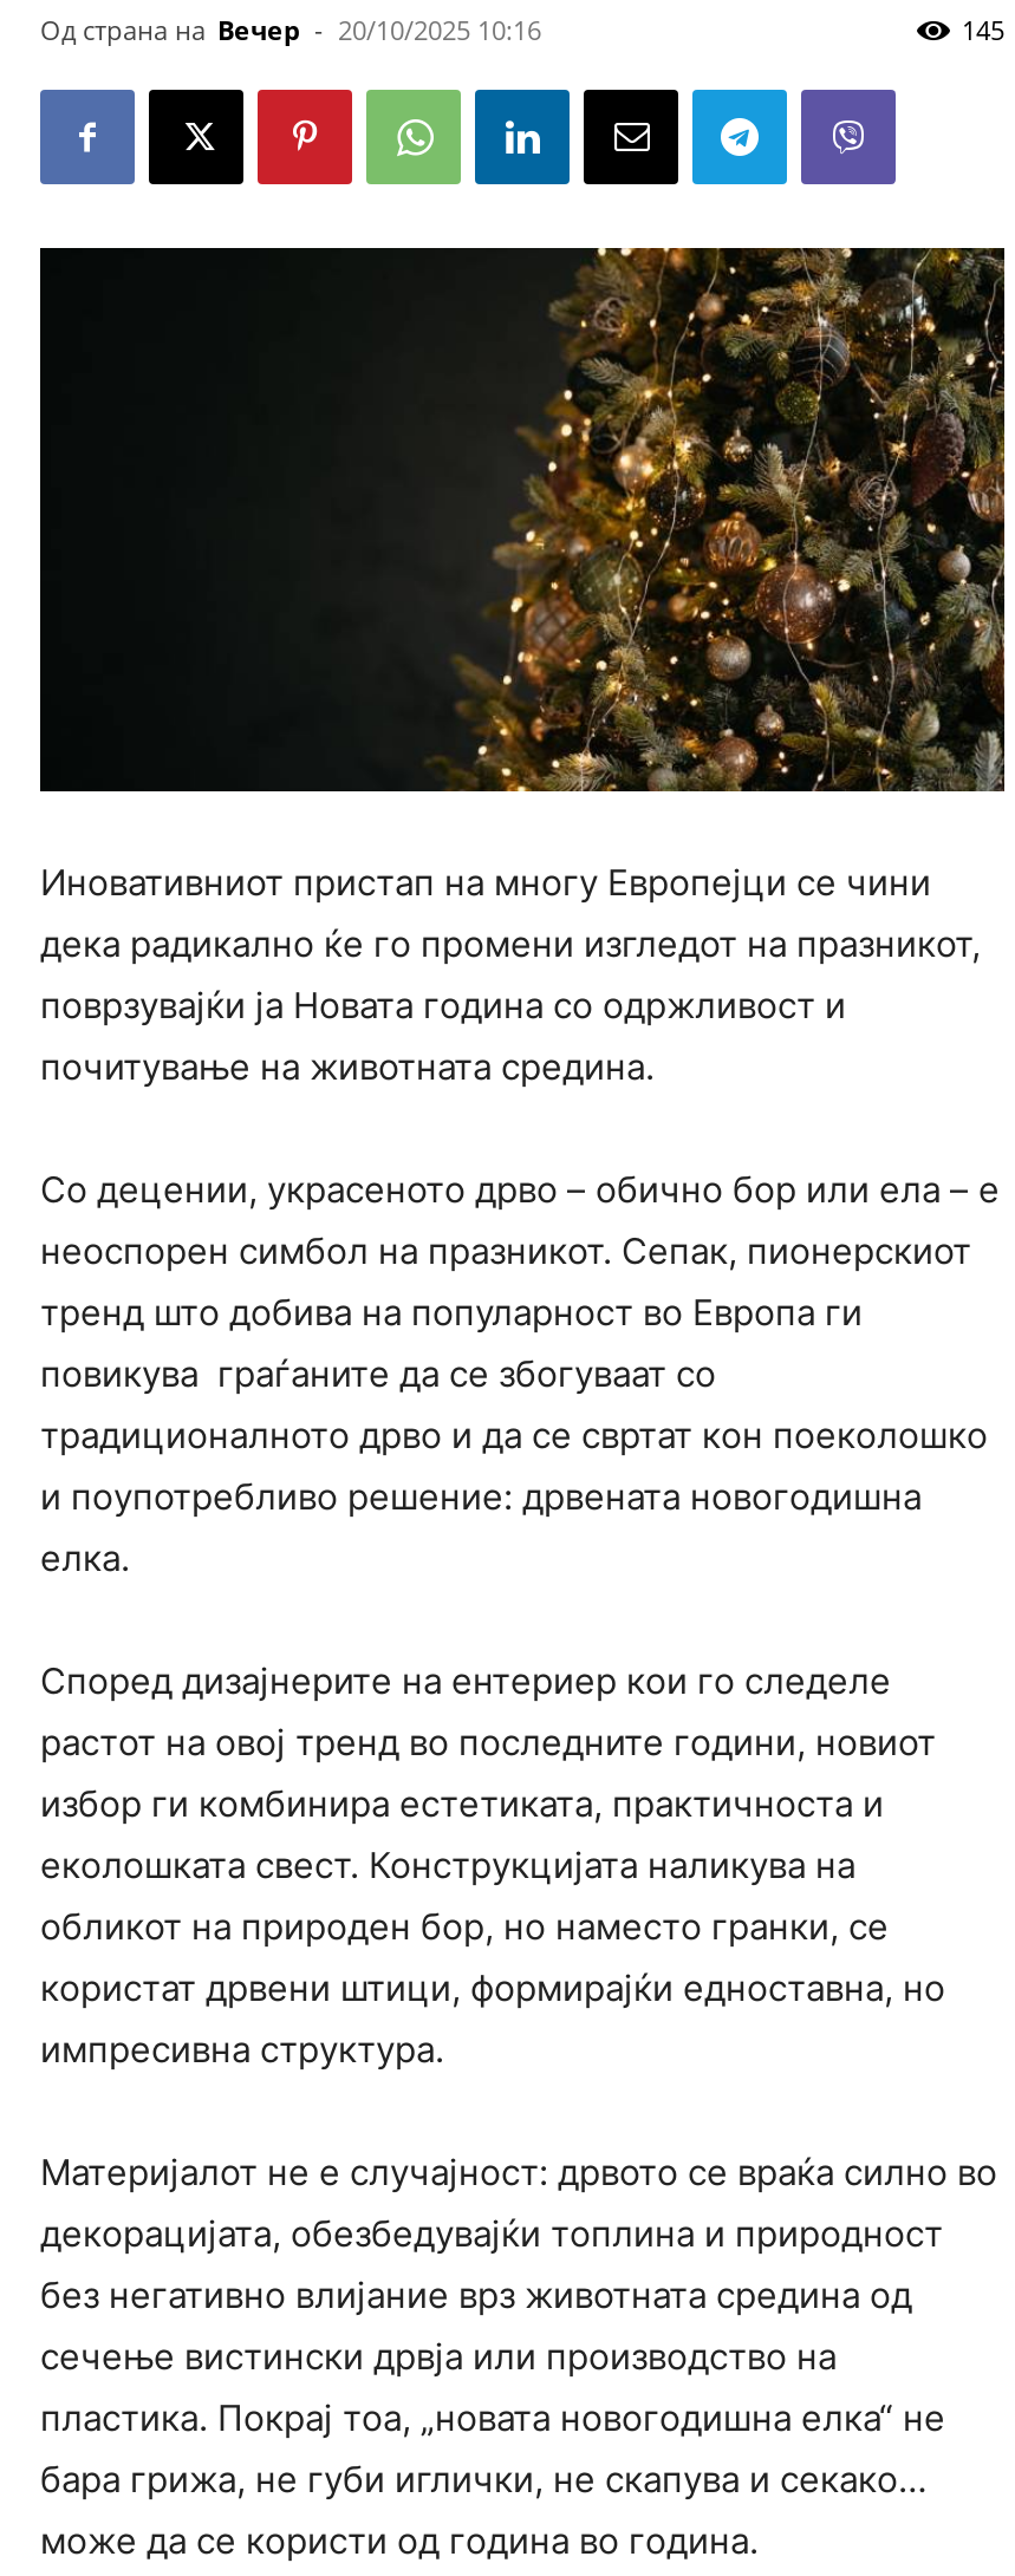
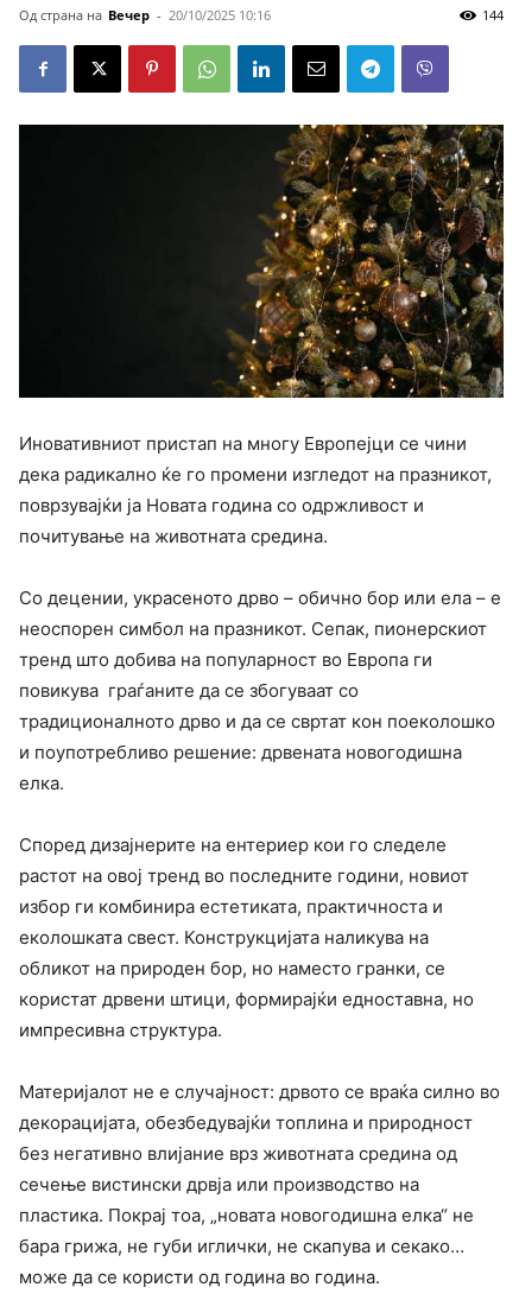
- 145
+ 144
